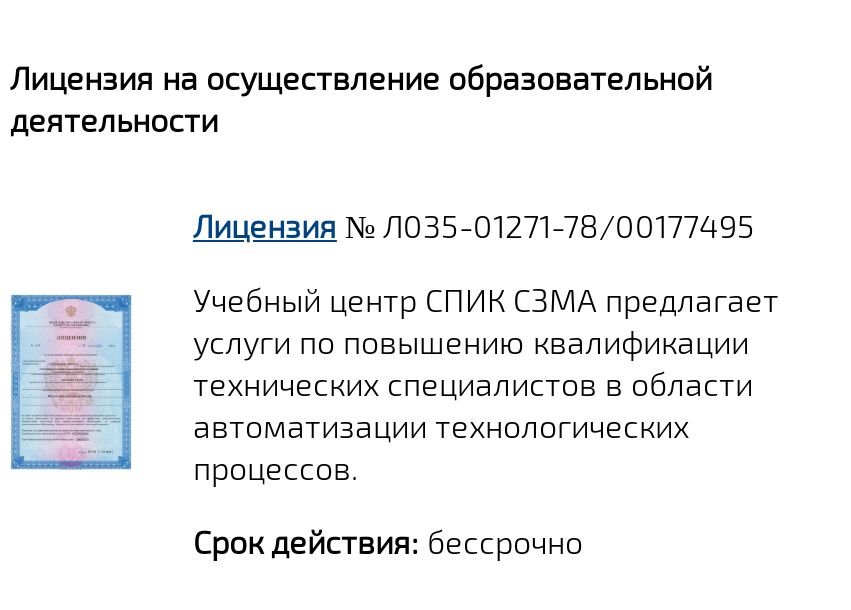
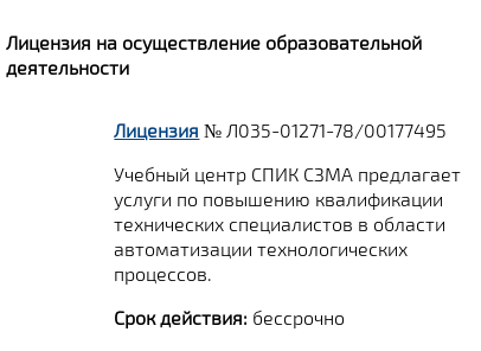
- [image]
